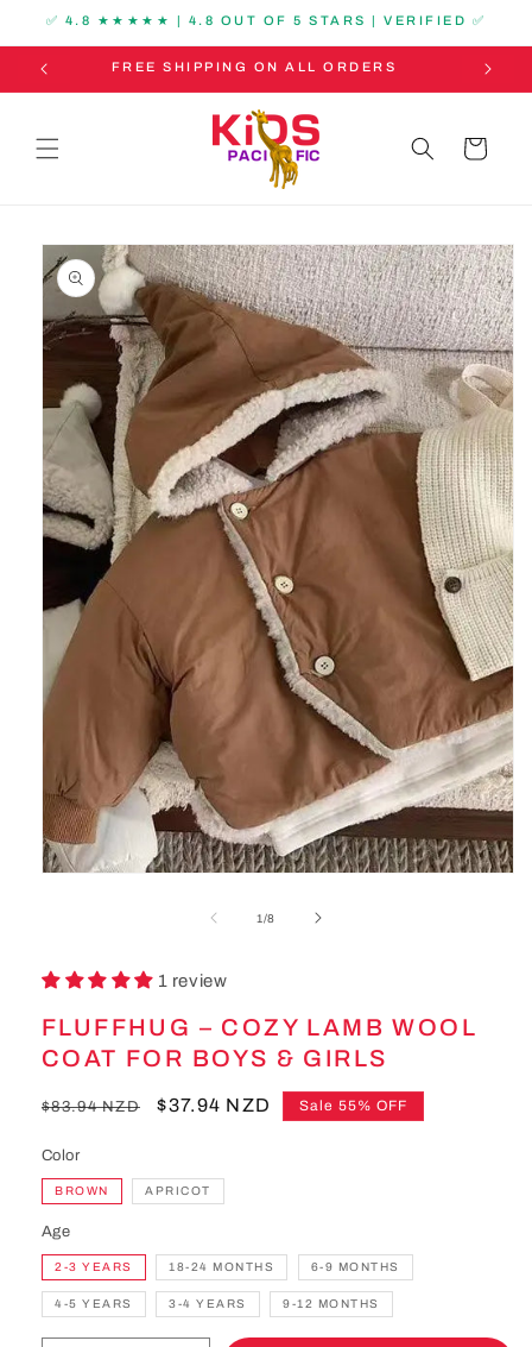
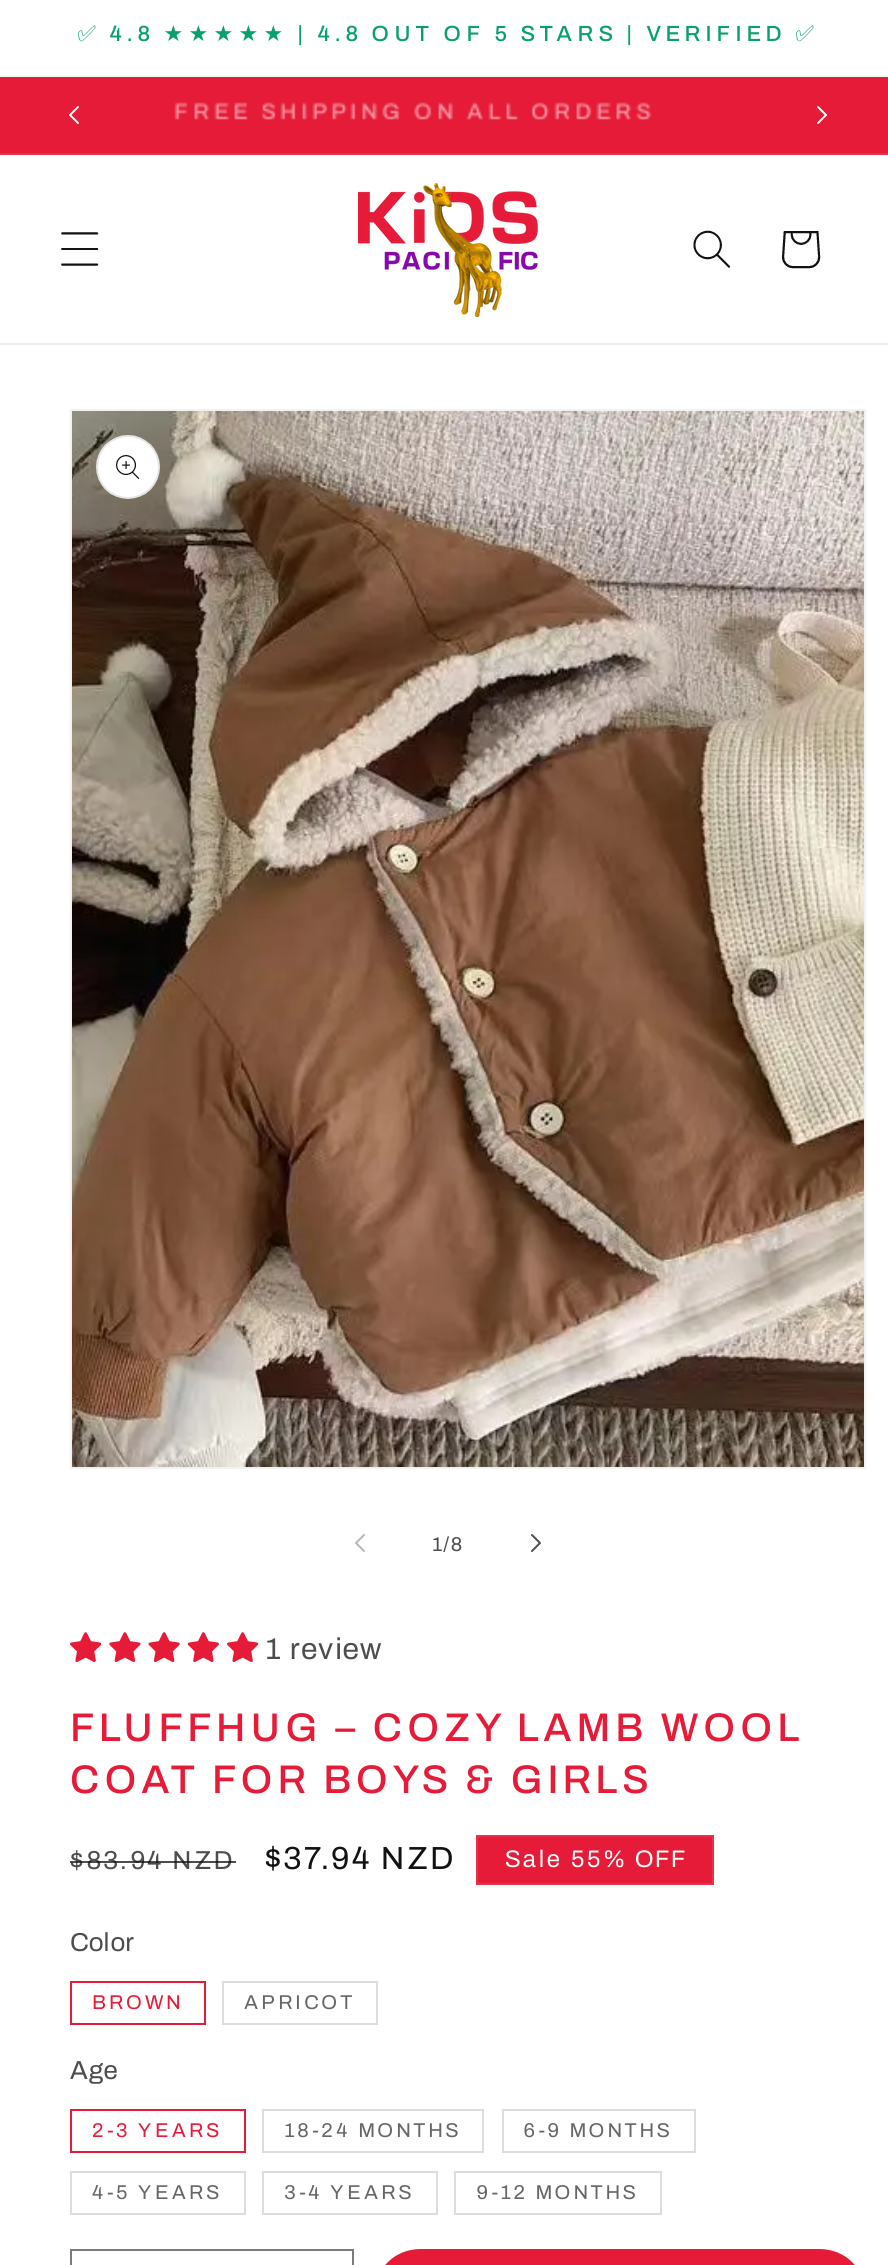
+ FREE SHIPPING ON ALL ORDERS
